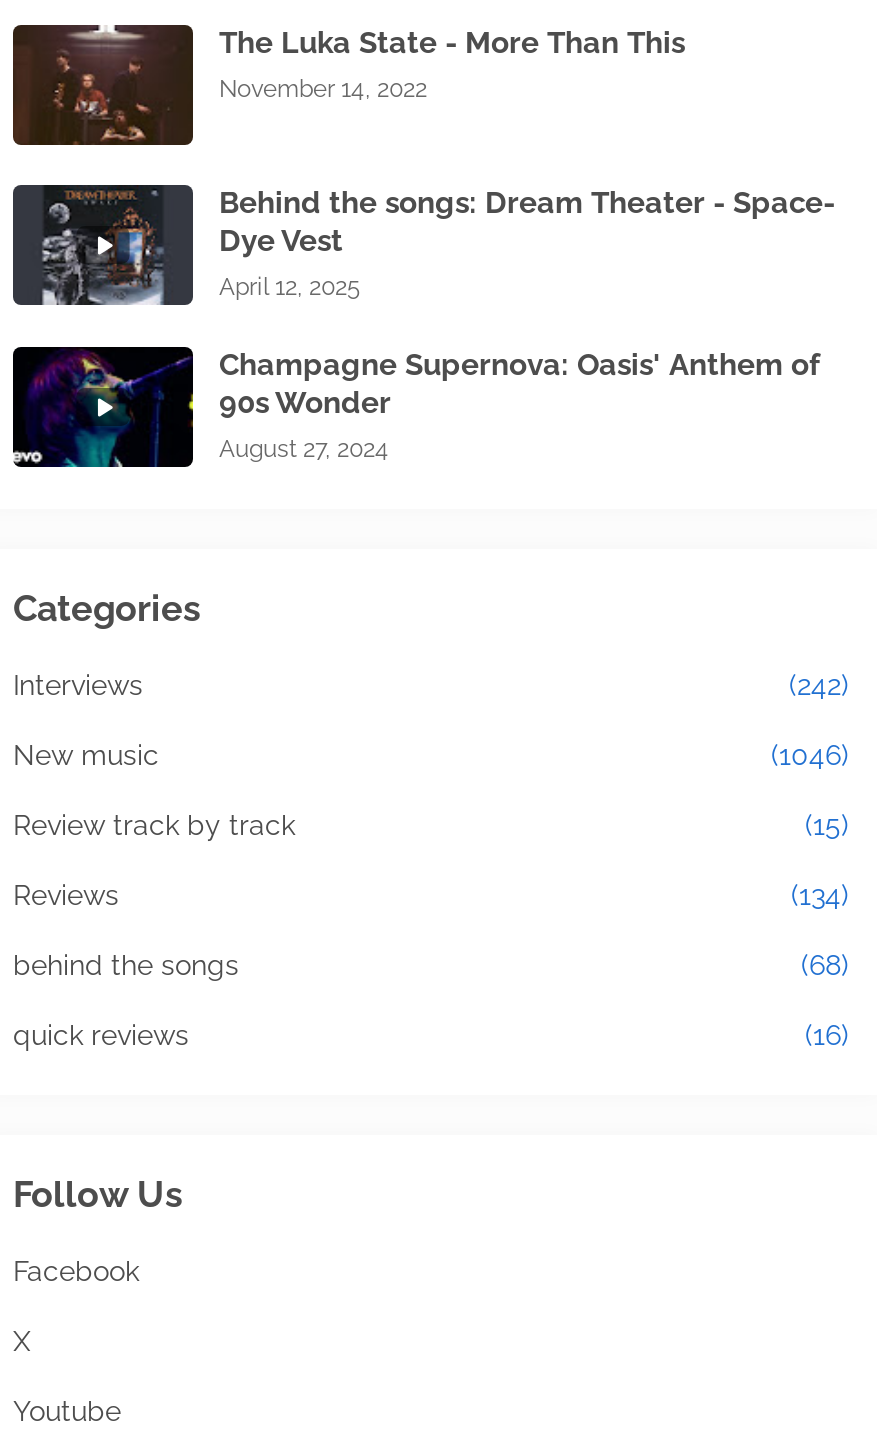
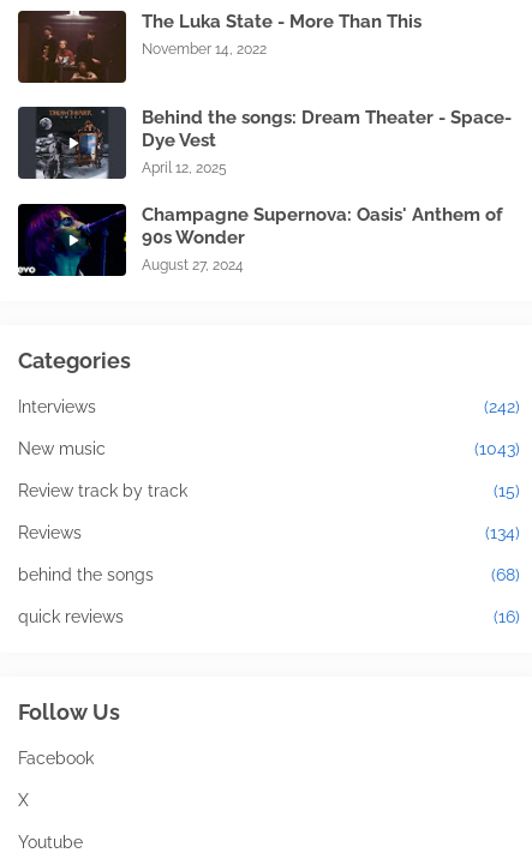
- (1046)
+ (1043)
